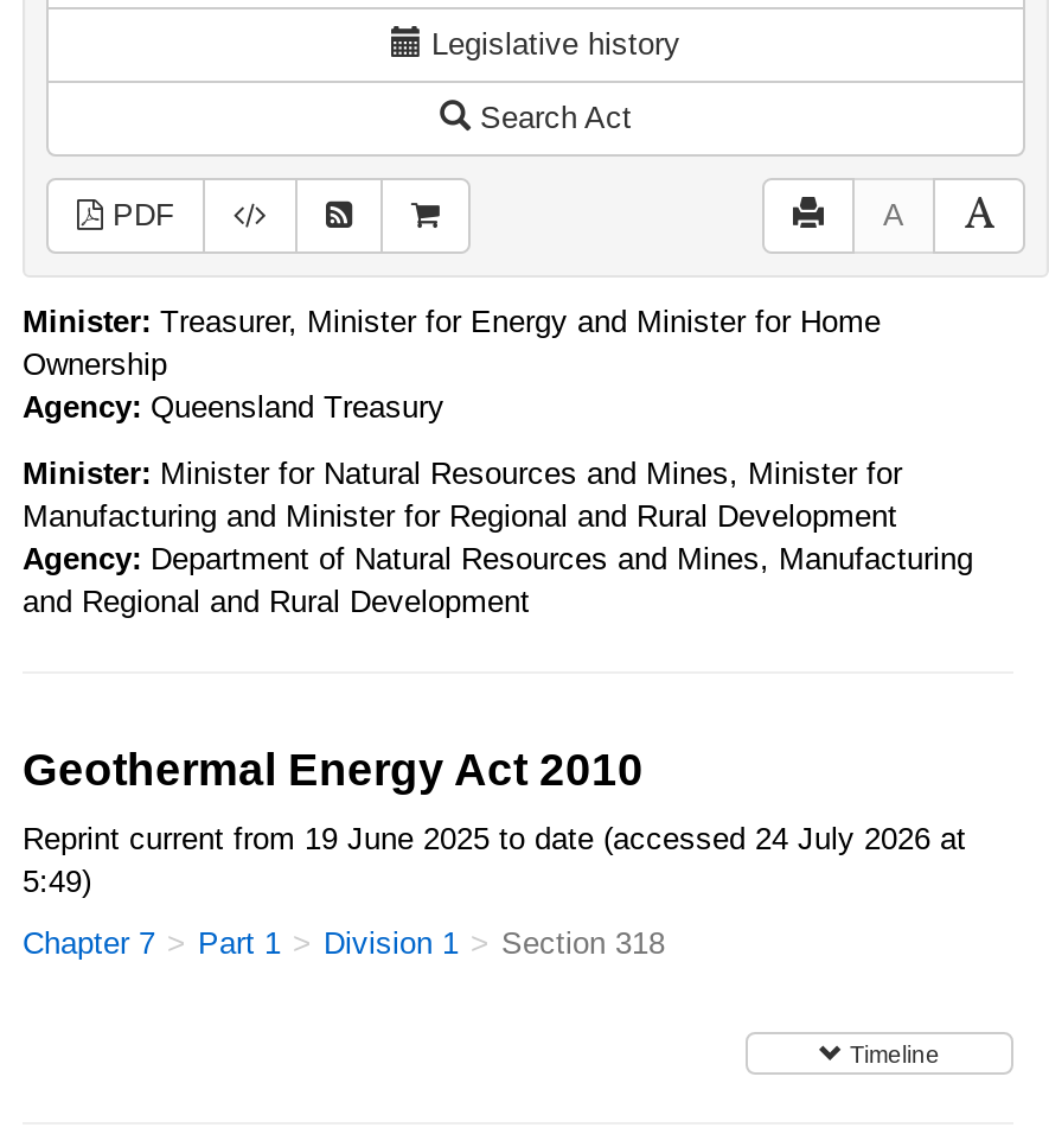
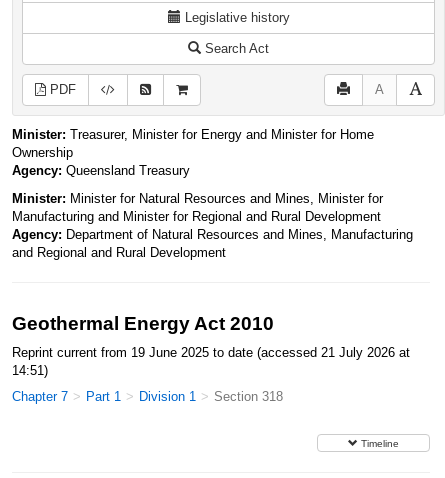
- Reprint current from 19 June 2025 to date (accessed 24 July 2026 at
+ Reprint current from 19 June 2025 to date (accessed 21 July 2026 at

- 5:49)
+ 14:51)
